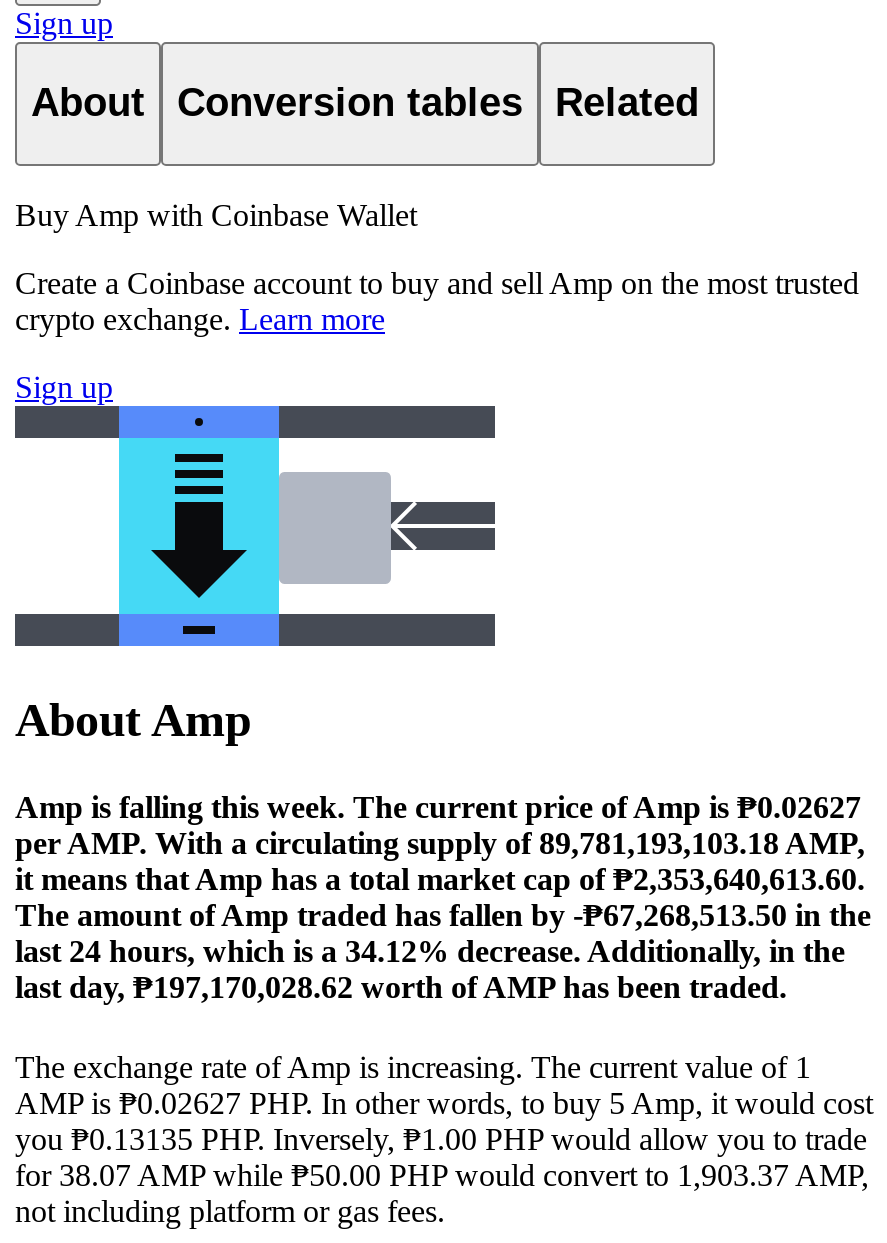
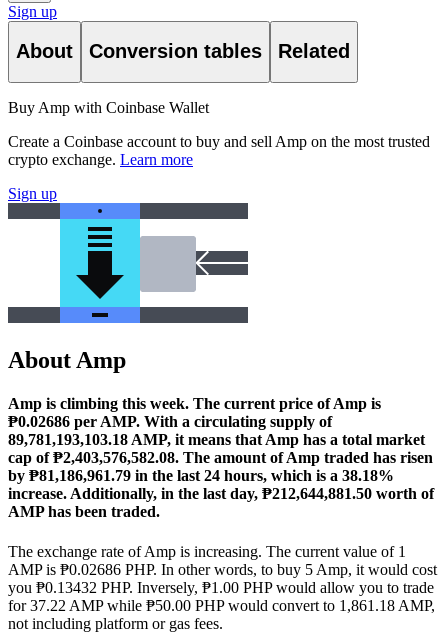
- Amp is falling this week. The current price of Amp is ₱0.02627
- per AMP. With a circulating supply of 89,781,193,103.18 AMP,
- it means that Amp has a total market cap of ₱2,353,640,613.60.
- The amount of Amp traded has fallen by -₱67,268,513.50 in the
- last 24 hours, which is a 34.12% decrease. Additionally, in the
- last day, ₱197,170,028.62 worth of AMP has been traded.
+ Amp is climbing this week. The current price of Amp is
+ ₱0.02686 per AMP. With a circulating supply of
+ 89,781,193,103.18 AMP, it means that Amp has a total market
+ cap of ₱2,403,576,582.08. The amount of Amp traded has risen
+ by ₱81,186,961.79 in the last 24 hours, which is a 38.18%
+ increase. Additionally, in the last day, ₱212,644,881.50 worth of
+ AMP has been traded.

- AMP is ₱0.02627 PHP. In other words, to buy 5 Amp, it would cost
+ AMP is ₱0.02686 PHP. In other words, to buy 5 Amp, it would cost

- you ₱0.13135 PHP. Inversely, ₱1.00 PHP would allow you to trade
+ you ₱0.13432 PHP. Inversely, ₱1.00 PHP would allow you to trade

- for 38.07 AMP while ₱50.00 PHP would convert to 1,903.37 AMP,
+ for 37.22 AMP while ₱50.00 PHP would convert to 1,861.18 AMP,
